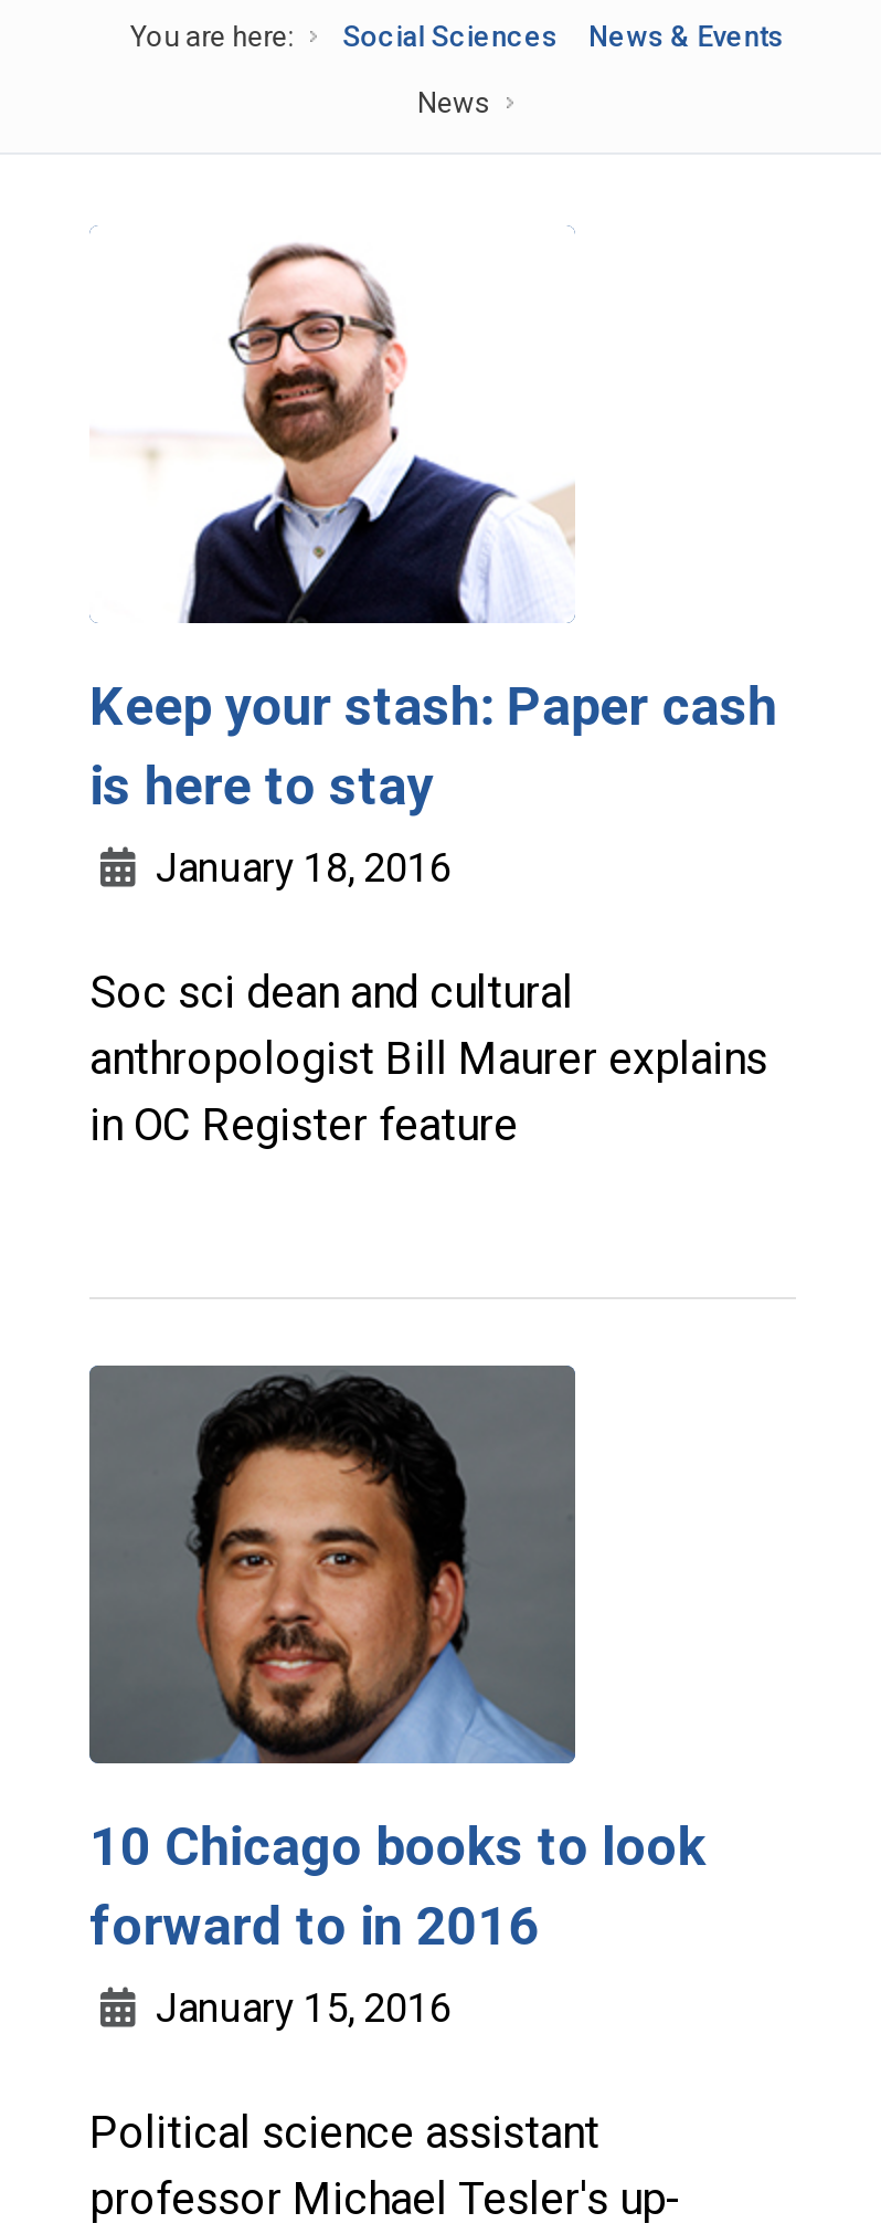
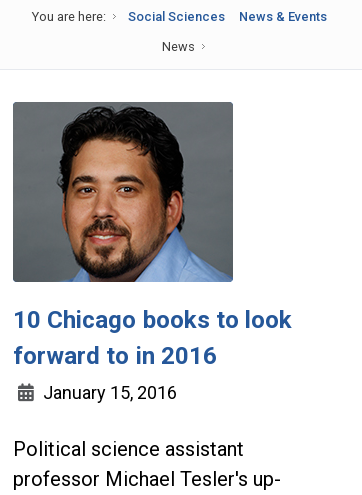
- [image]
- Keep your stash: Paper cash
- is here to stay
- January 18, 2016
- Soc sci dean and cultural
- anthropologist Bill Maurer explains
- in OC Register feature
